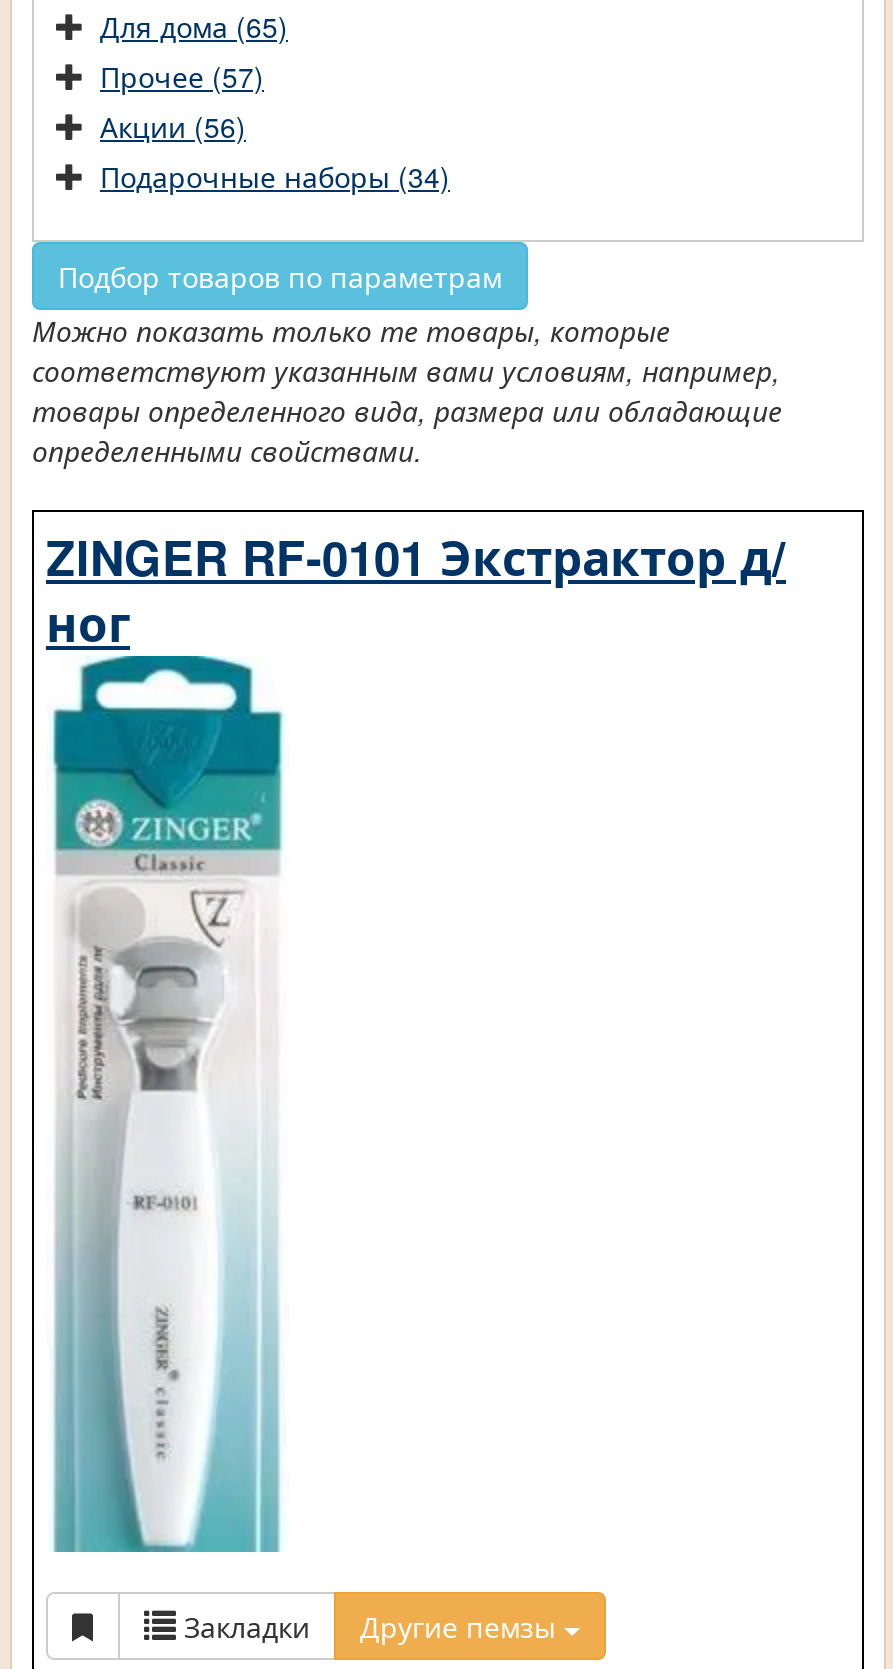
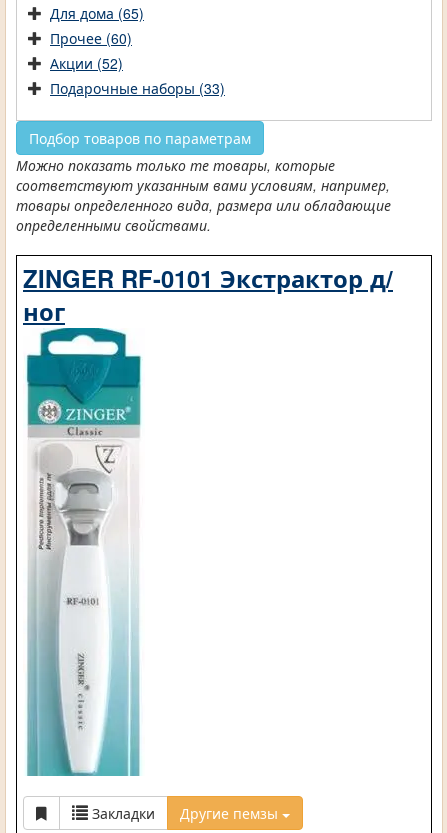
- Прочее (57)
+ Прочее (60)

- Акции (56)
+ Акции (52)

- Подарочные наборы (34)
+ Подарочные наборы (33)
